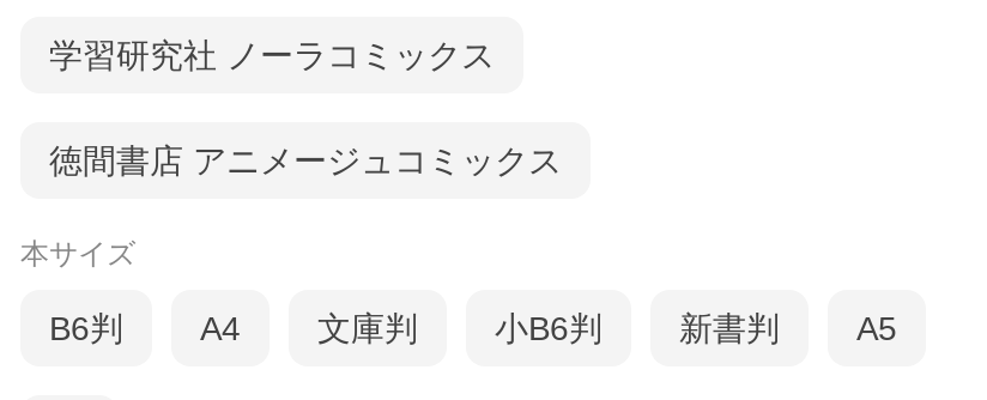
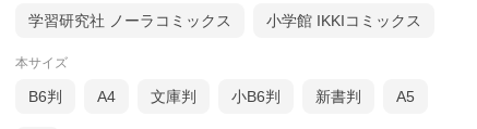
- 徳間書店 アニメージュコミックス
+ 小学館 IKKIコミックス
